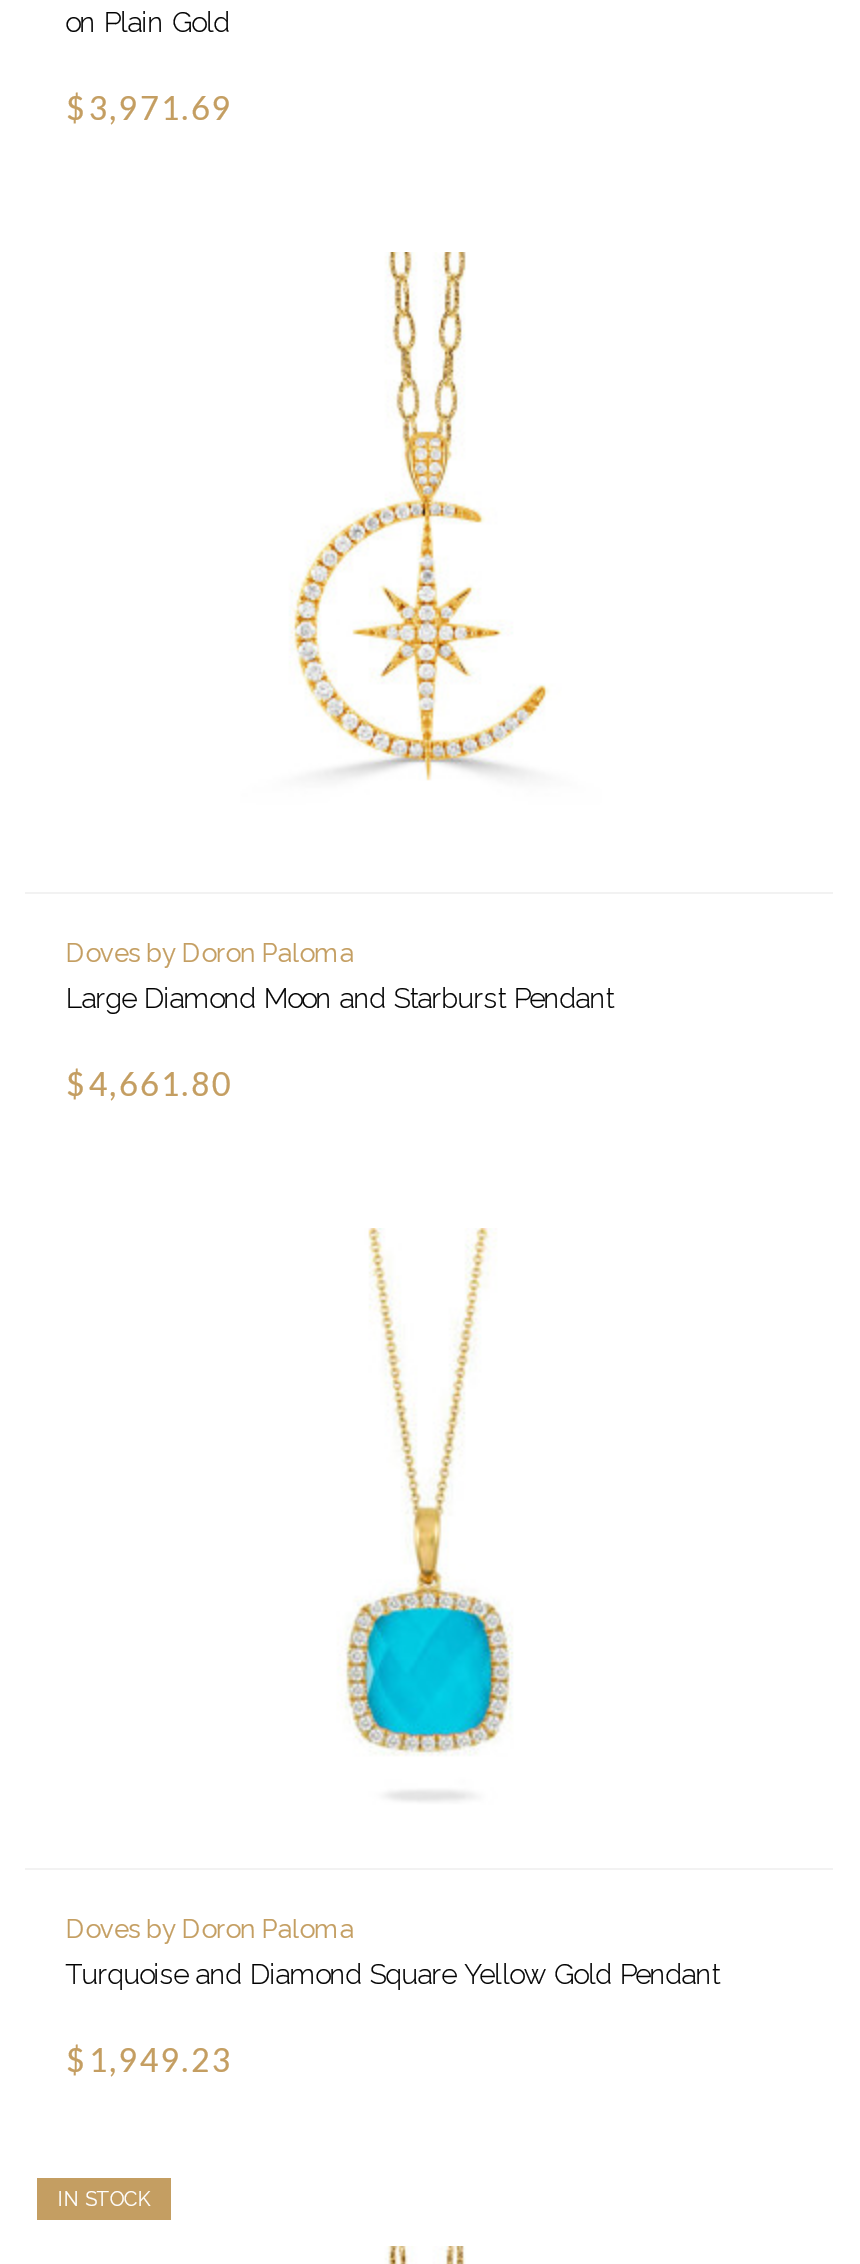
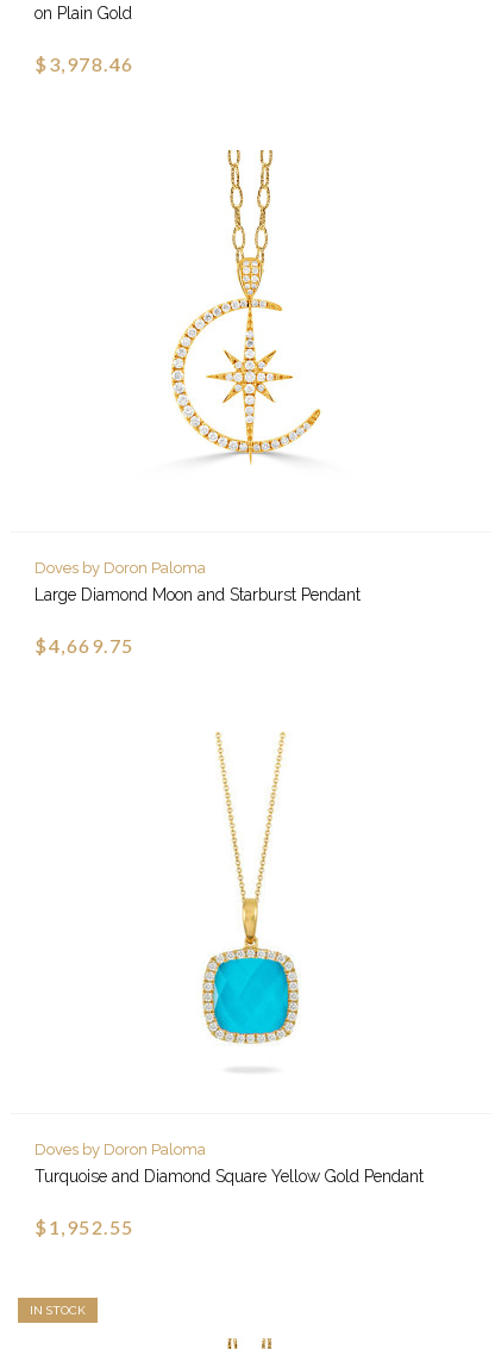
- $3,971.69
+ $3,978.46

- $4,661.80
+ $4,669.75

- $1,949.23
+ $1,952.55
